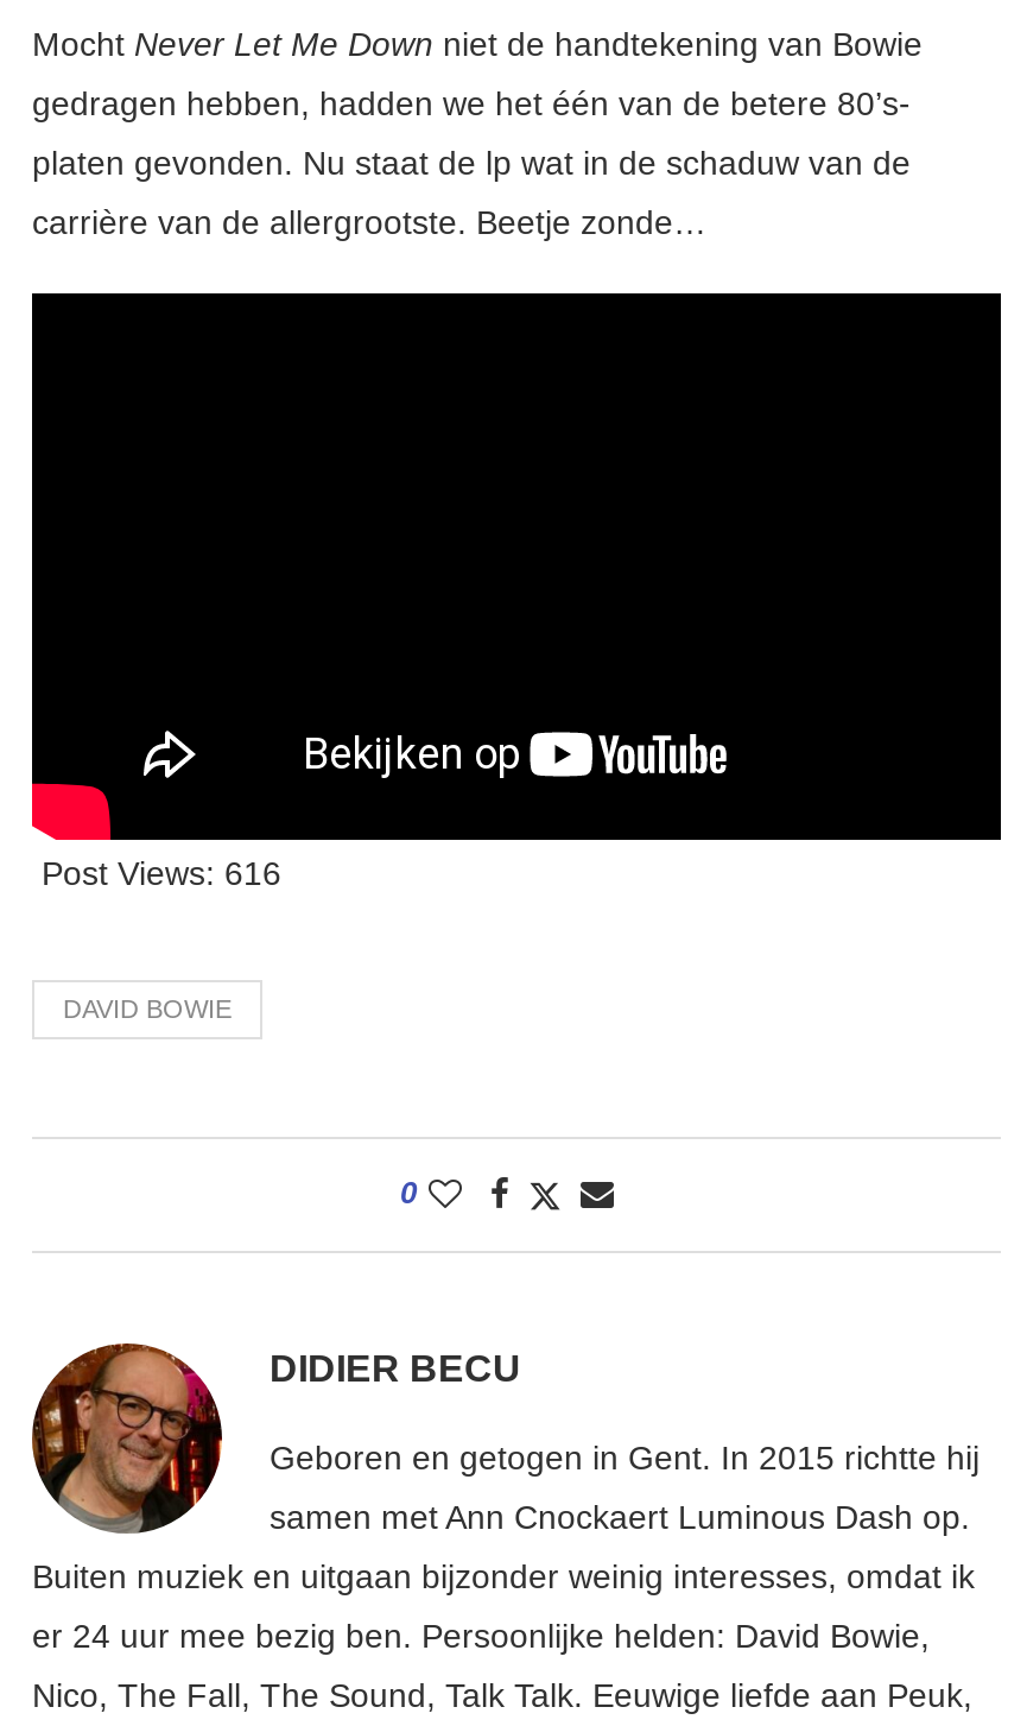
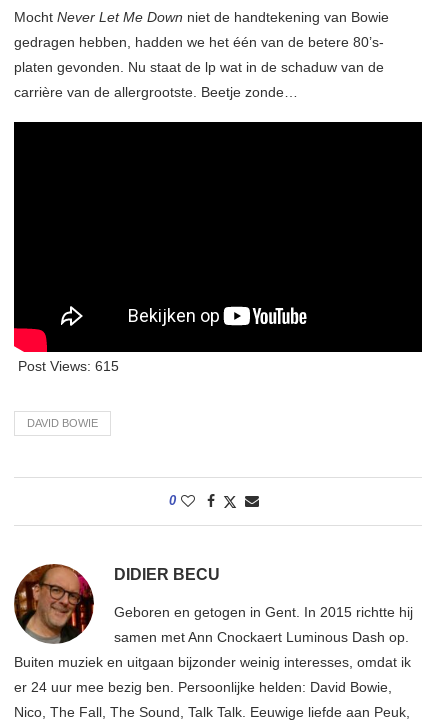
- Post Views: 616
+ Post Views: 615
